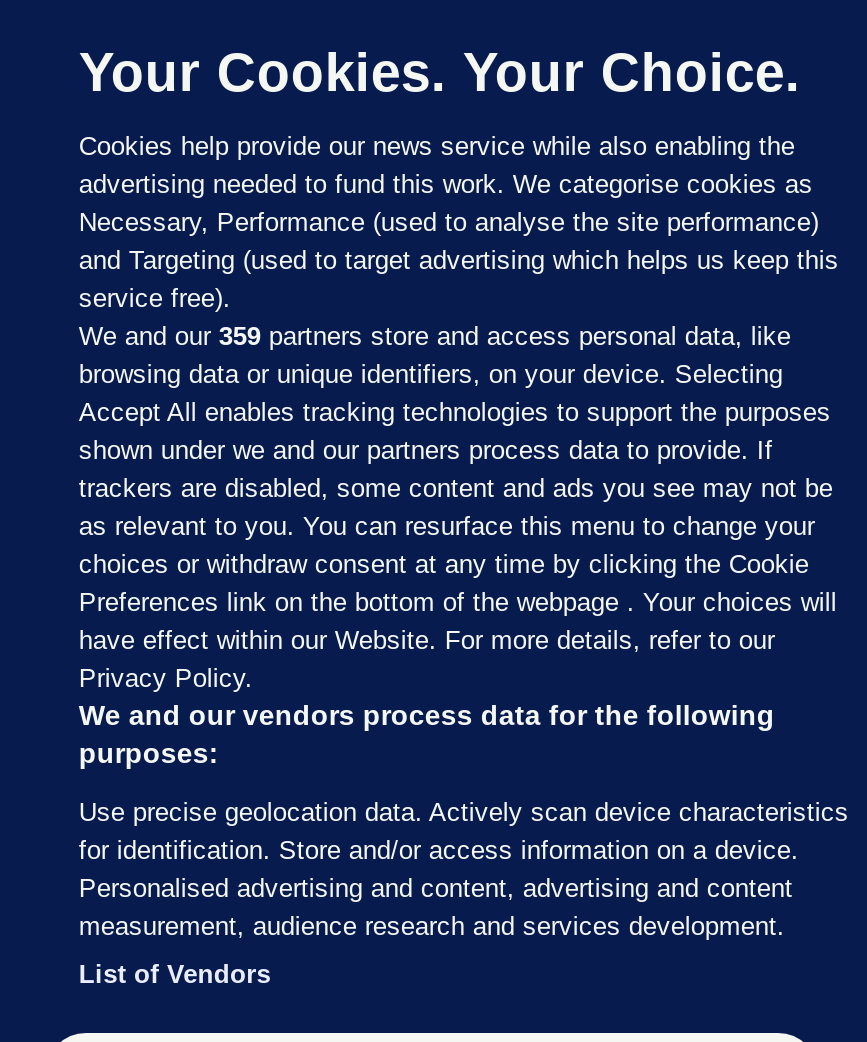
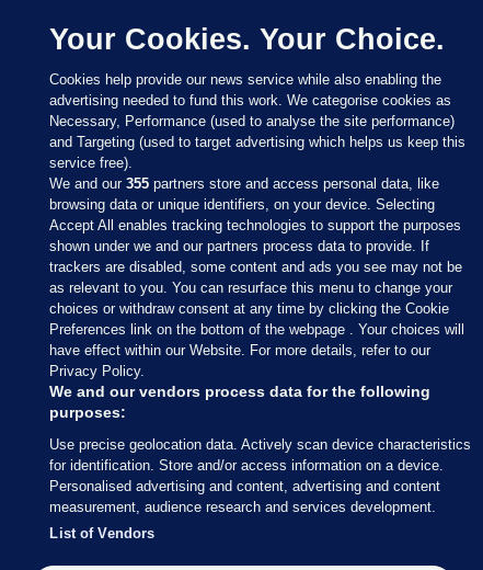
- We and our 359 partners store and access personal data, like
+ We and our 355 partners store and access personal data, like
